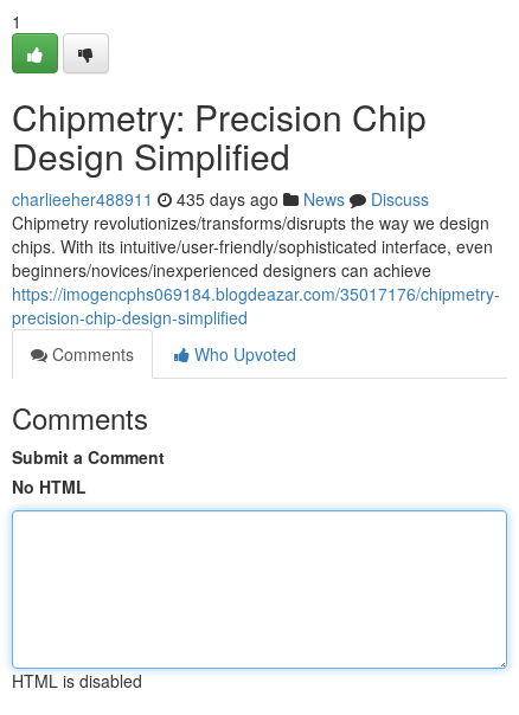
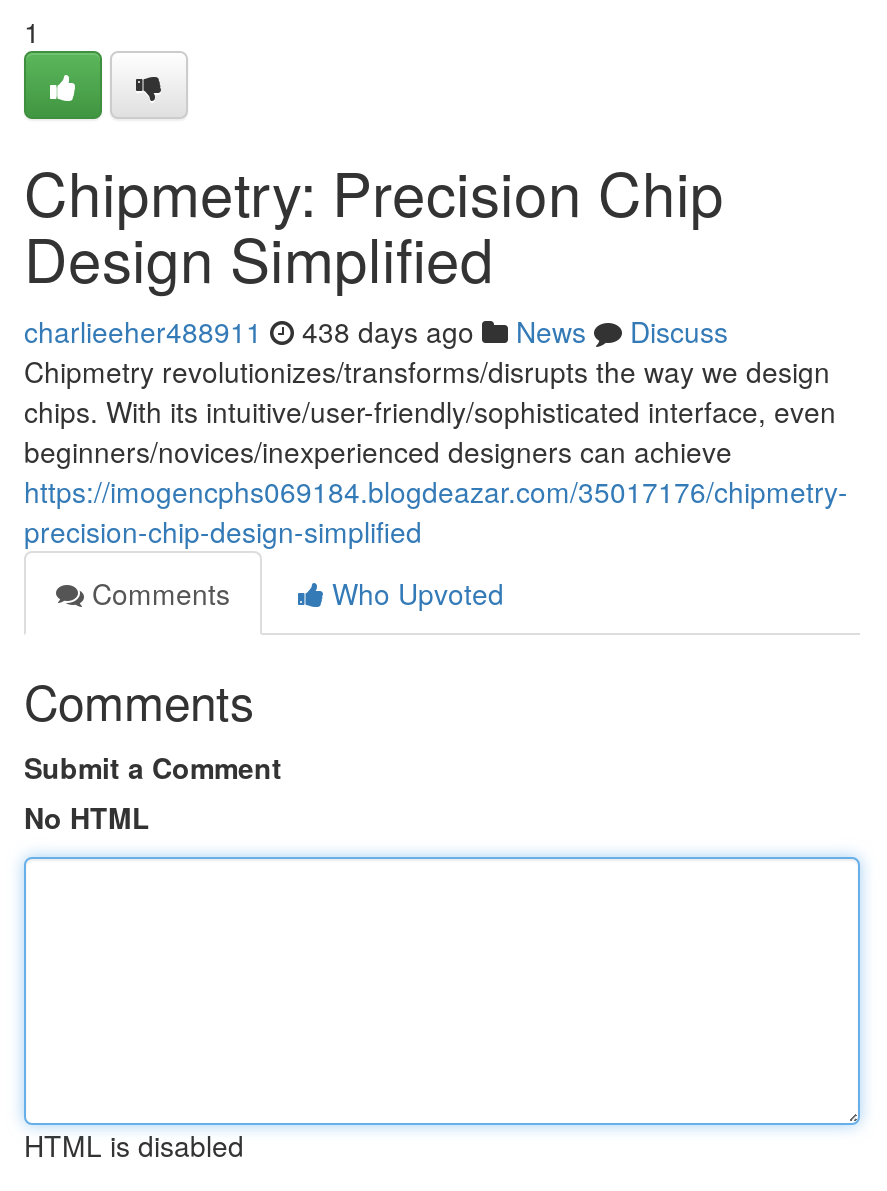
- charlieeher488911 435 days ago News Discuss
+ charlieeher488911 438 days ago News Discuss
